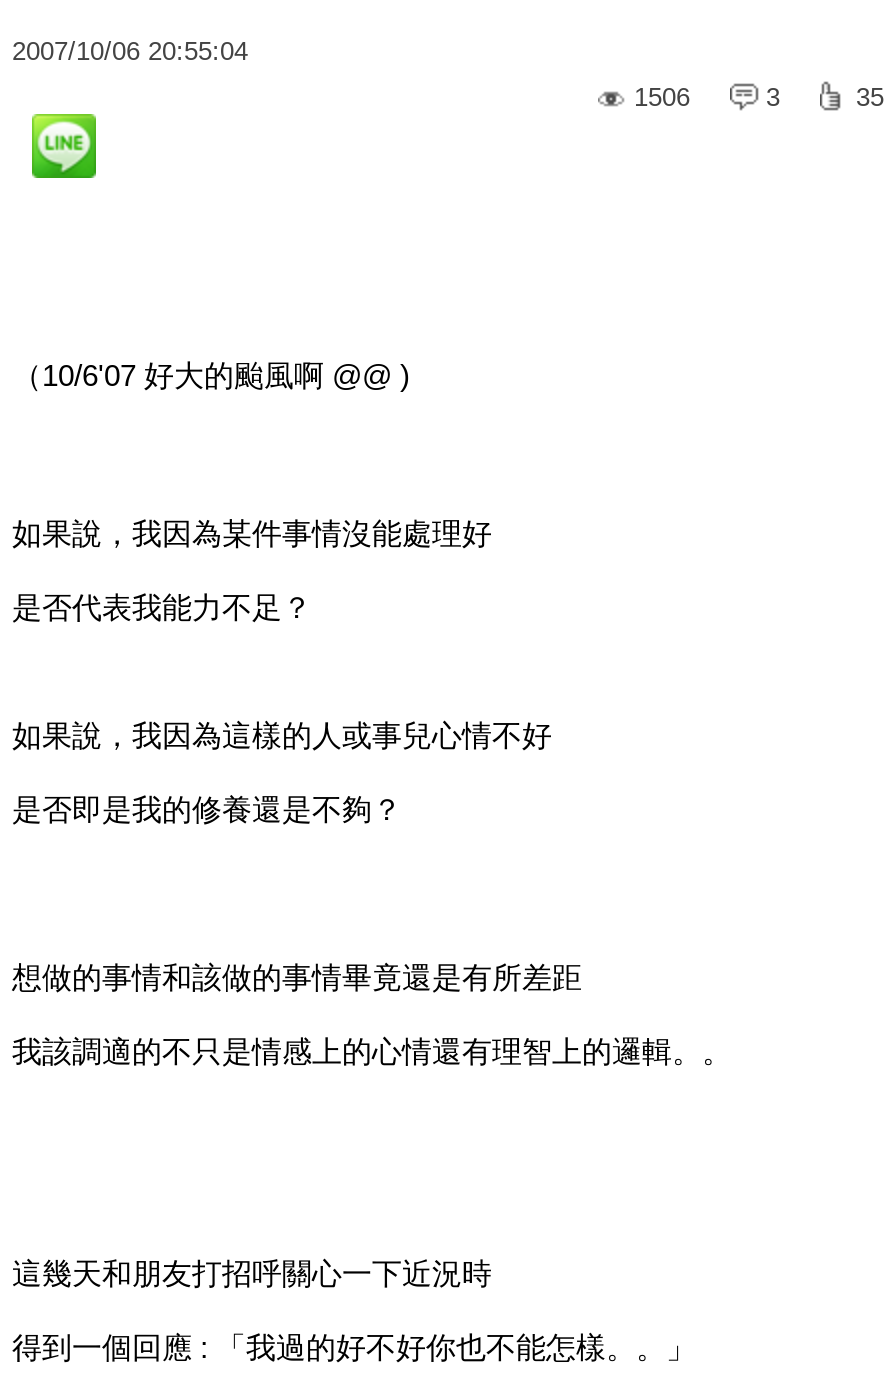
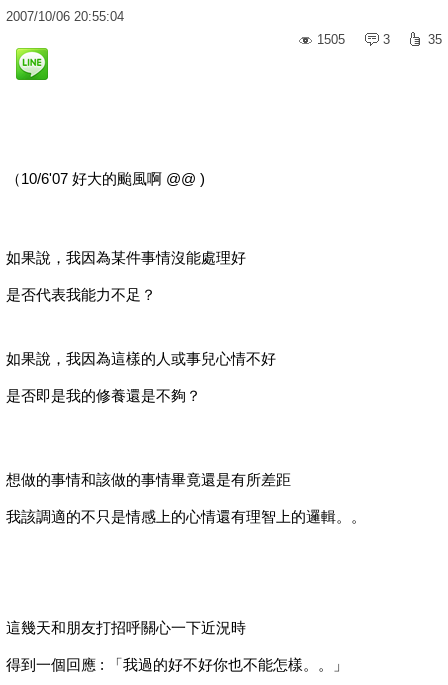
- 1506
+ 1505
